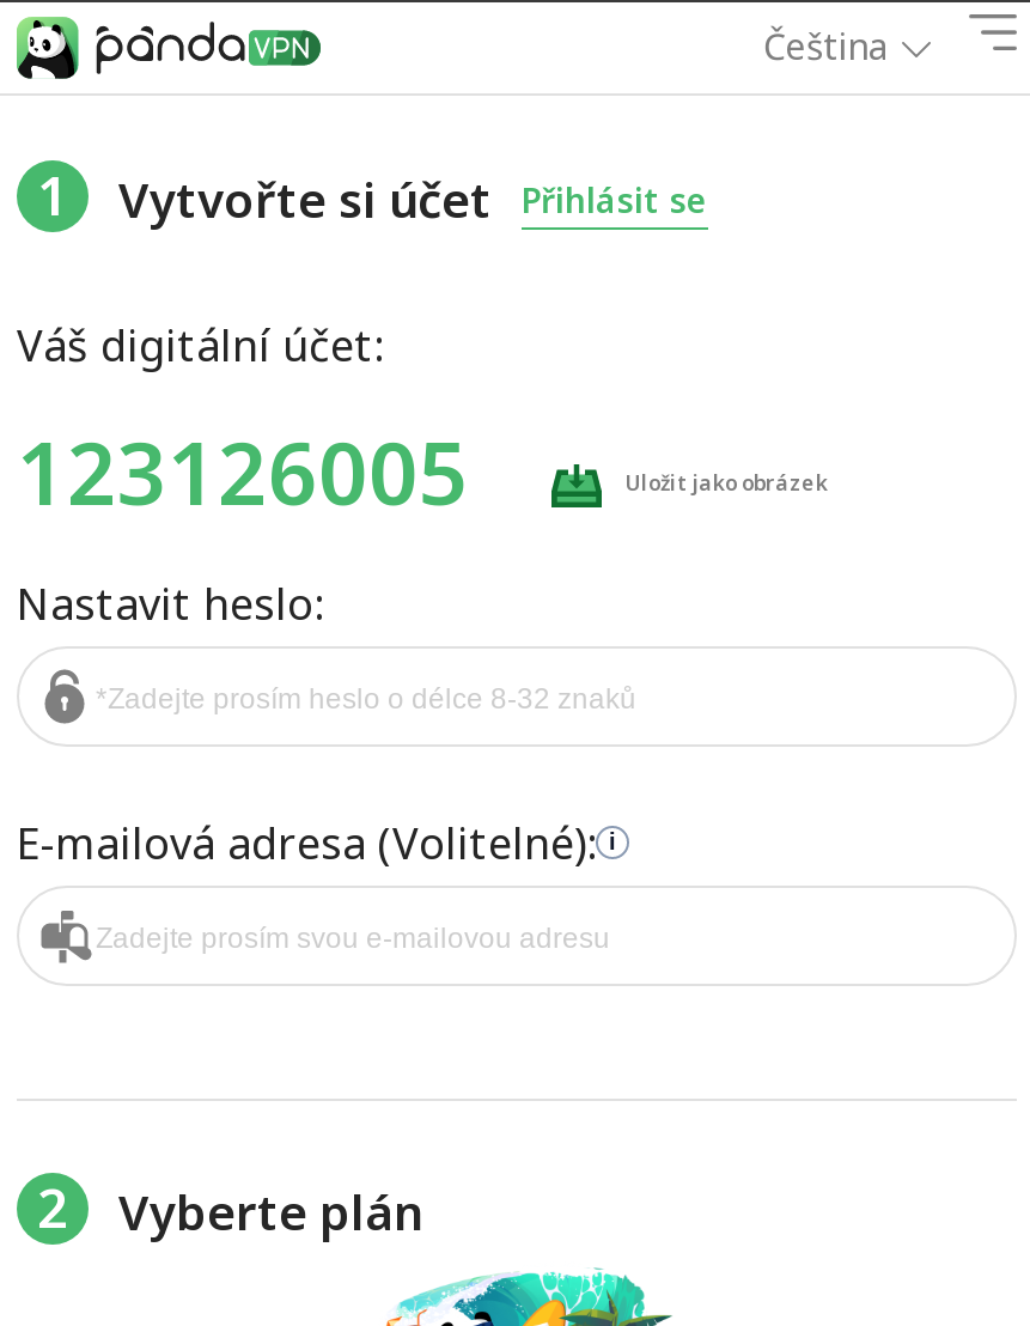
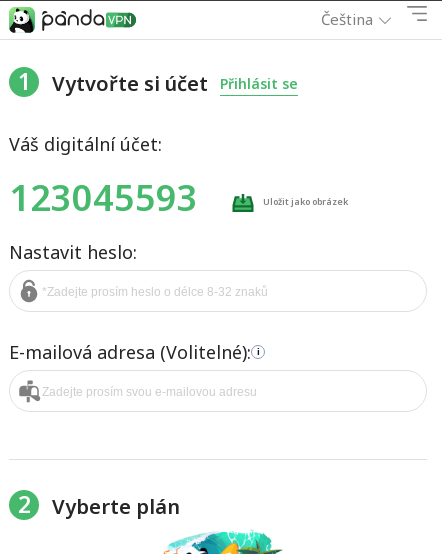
- 123126005
+ 123045593
